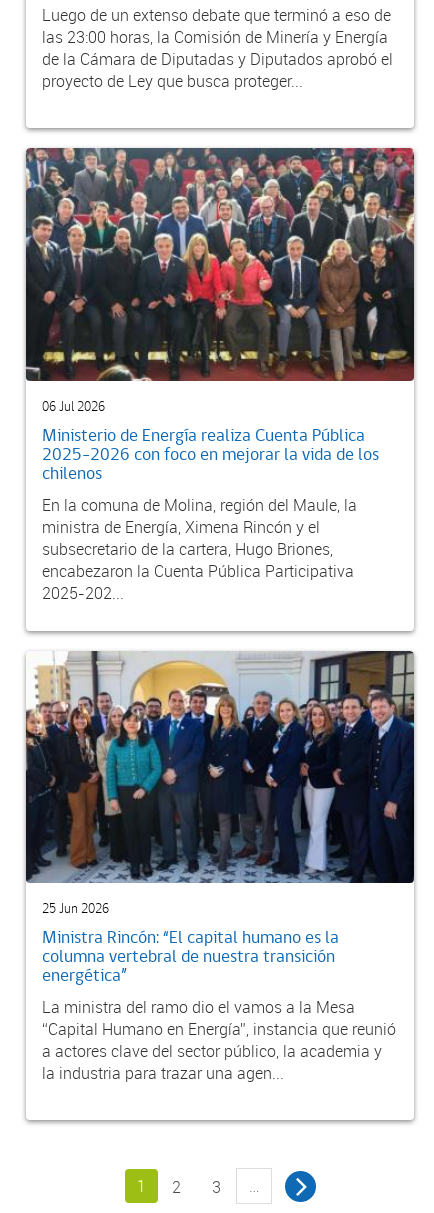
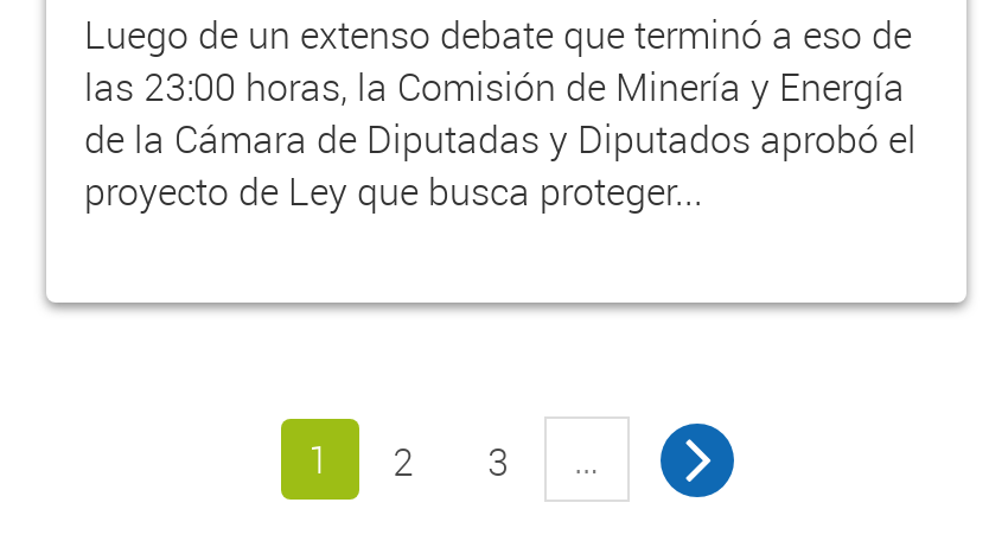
- [image]
- 06 Jul 2026
- Ministerio de Energía realiza Cuenta Pública
- 2025-2026 con foco en mejorar la vida de los
- chilenos
- En la comuna de Molina, región del Maule, la
- ministra de Energía, Ximena Rincón y el
- subsecretario de la cartera, Hugo Briones,
- encabezaron la Cuenta Pública Participativa
- 2025-202...

- [image]
- 25 Jun 2026
- Ministra Rincón: “El capital humano es la
- columna vertebral de nuestra transición
- energética”
- La ministra del ramo dio el vamos a la Mesa
- “Capital Humano en Energía”, instancia que reunió
- a actores clave del sector público, la academia y
- la industria para trazar una agen...
